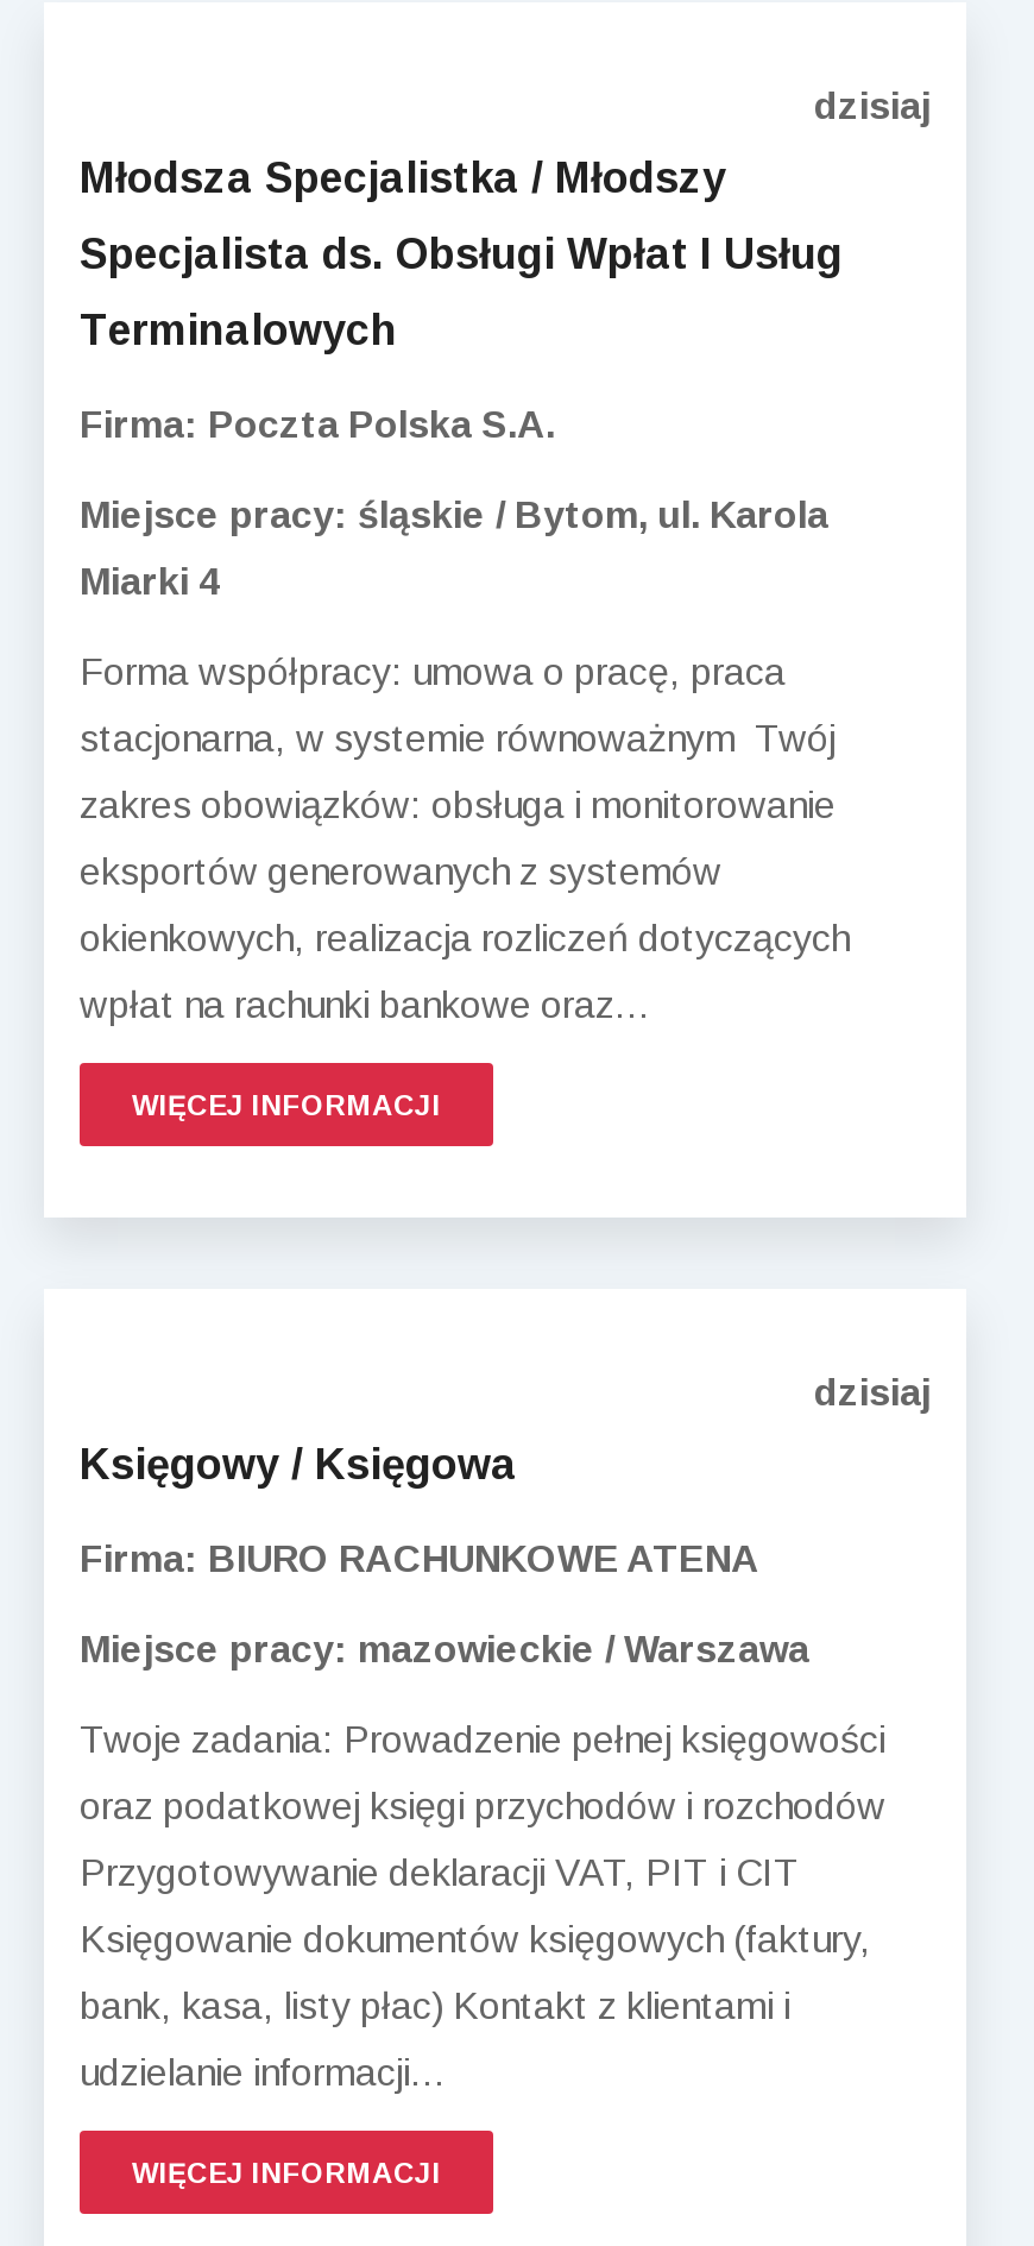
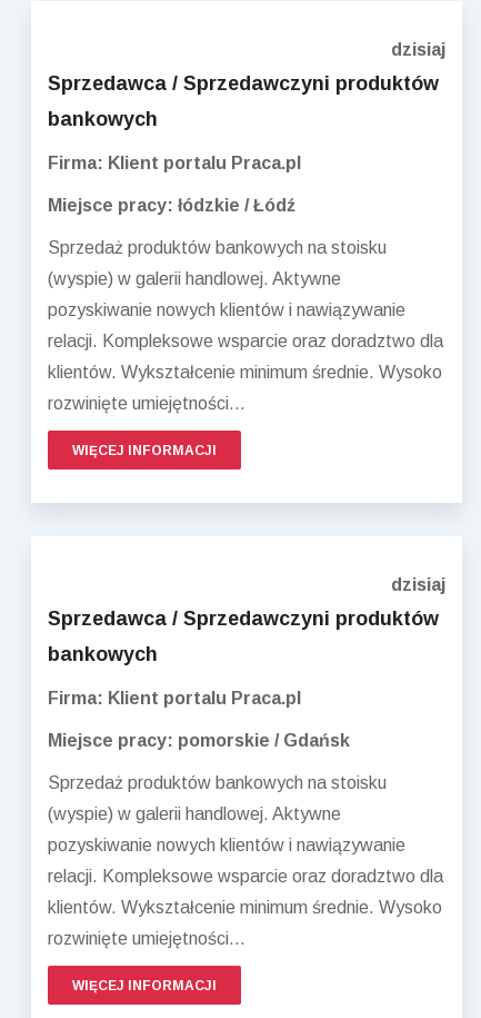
- Młodsza Specjalistka / Młodszy
- Specjalista ds. Obsługi Wpłat I Usług
- Terminalowych
- Firma: Poczta Polska S.A.
- Miejsce pracy: śląskie / Bytom, ul. Karola
- Miarki 4
- Forma współpracy: umowa o pracę, praca
- stacjonarna, w systemie równoważnym Twój
- zakres obowiązków: obsługa i monitorowanie
- eksportów generowanych z systemów
- okienkowych, realizacja rozliczeń dotyczących
- wpłat na rachunki bankowe oraz...
+ Sprzedawca / Sprzedawczyni produktów
+ bankowych
+ Firma: Klient portalu Praca.pl
+ Miejsce pracy: łódzkie / Łódź
+ Sprzedaż produktów bankowych na stoisku
+ (wyspie) w galerii handlowej. Aktywne
+ pozyskiwanie nowych klientów i nawiązywanie
+ relacji. Kompleksowe wsparcie oraz doradztwo dla
+ klientów. Wykształcenie minimum średnie. Wysoko
+ rozwinięte umiejętności...

moved up: WIĘCEJ INFORMACJI | dzisiaj

- Księgowy / Księgowa
- Firma: BIURO RACHUNKOWE ATENA
- Miejsce pracy: mazowieckie / Warszawa
- Twoje zadania: Prowadzenie pełnej księgowości
- oraz podatkowej księgi przychodów i rozchodów
- Przygotowywanie deklaracji VAT, PIT i CIT
- Księgowanie dokumentów księgowych (faktury,
- bank, kasa, listy płac) Kontakt z klientami i
- udzielanie informacji...
+ Sprzedawca / Sprzedawczyni produktów
+ bankowych
+ Firma: Klient portalu Praca.pl
+ Miejsce pracy: pomorskie / Gdańsk
+ Sprzedaż produktów bankowych na stoisku
+ (wyspie) w galerii handlowej. Aktywne
+ pozyskiwanie nowych klientów i nawiązywanie
+ relacji. Kompleksowe wsparcie oraz doradztwo dla
+ klientów. Wykształcenie minimum średnie. Wysoko
+ rozwinięte umiejętności...
